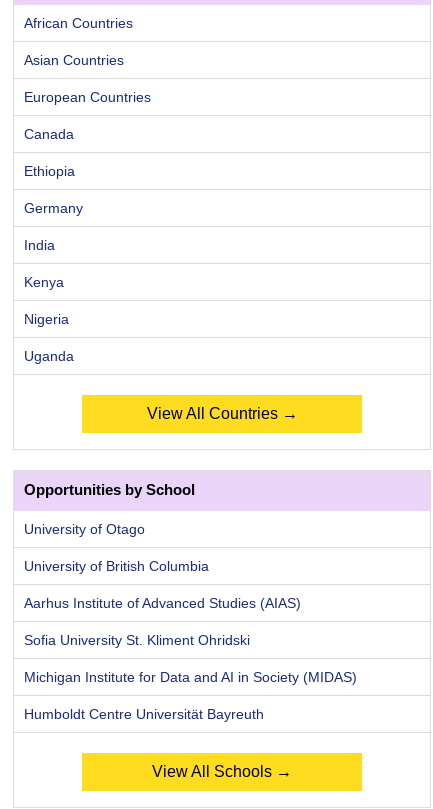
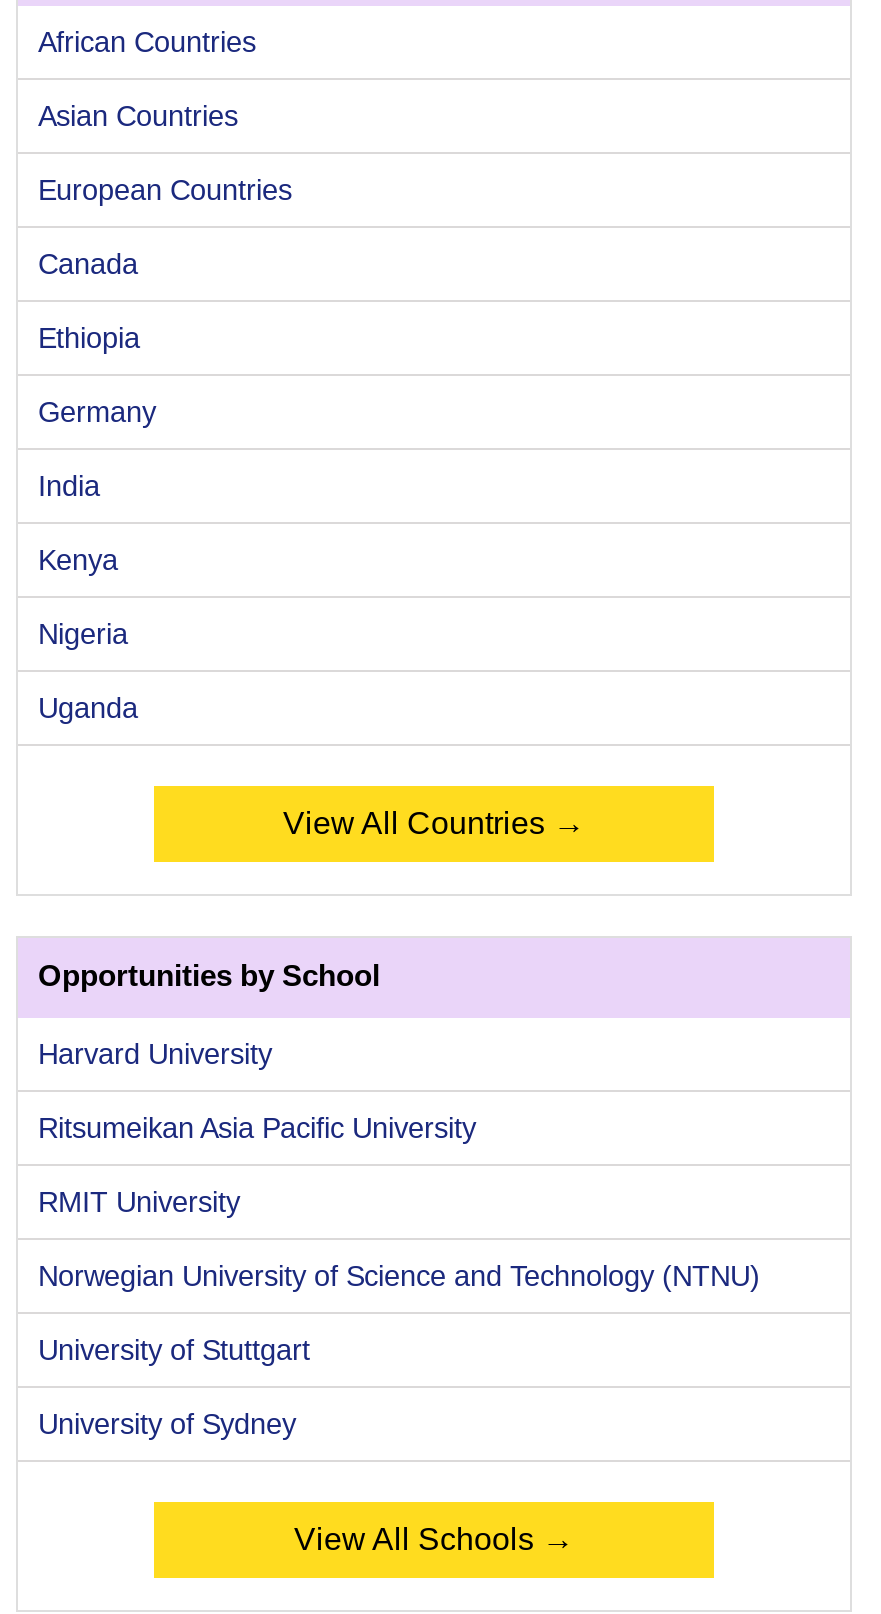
- University of Otago
+ Harvard University

- University of British Columbia
+ Ritsumeikan Asia Pacific University

- Aarhus Institute of Advanced Studies (AIAS)
+ RMIT University

- Sofia University St. Kliment Ohridski
+ Norwegian University of Science and Technology (NTNU)

- Michigan Institute for Data and AI in Society (MIDAS)
+ University of Stuttgart

- Humboldt Centre Universität Bayreuth
+ University of Sydney
